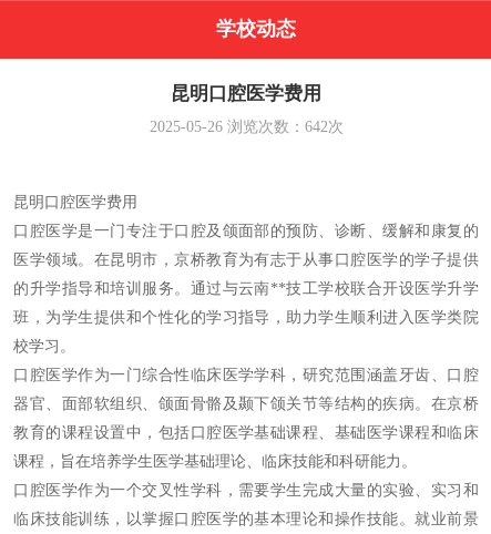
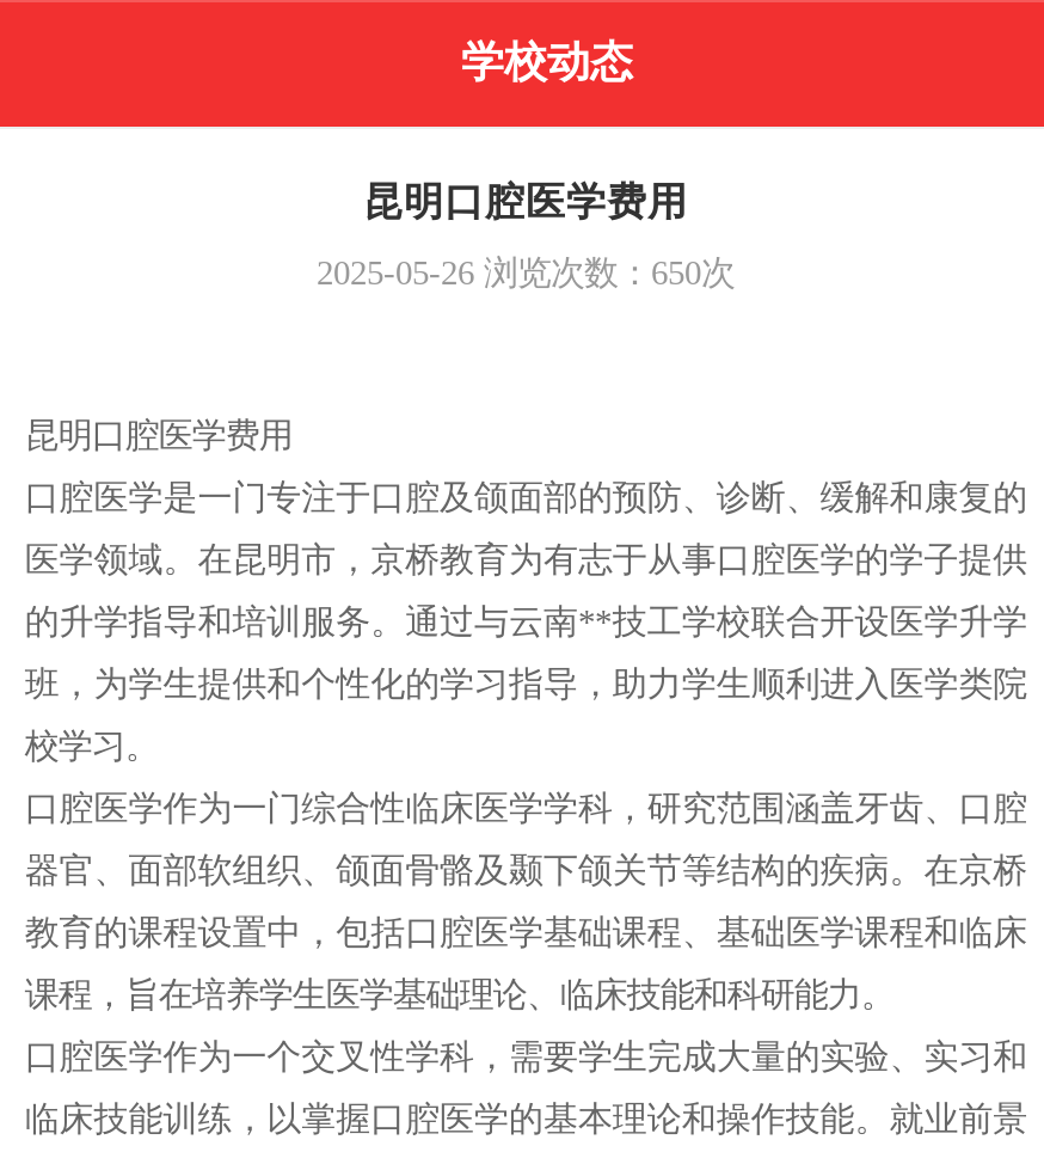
- 2025-05-26浏览次数：642次
+ 2025-05-26浏览次数：650次
